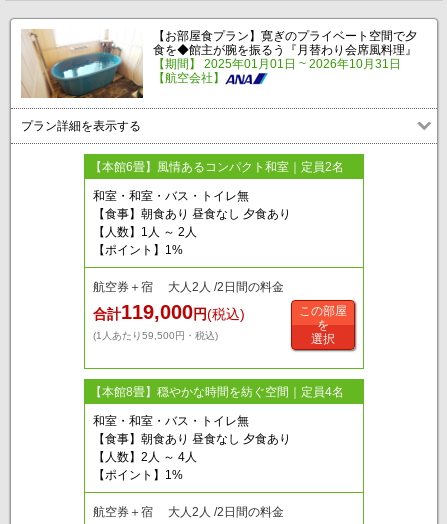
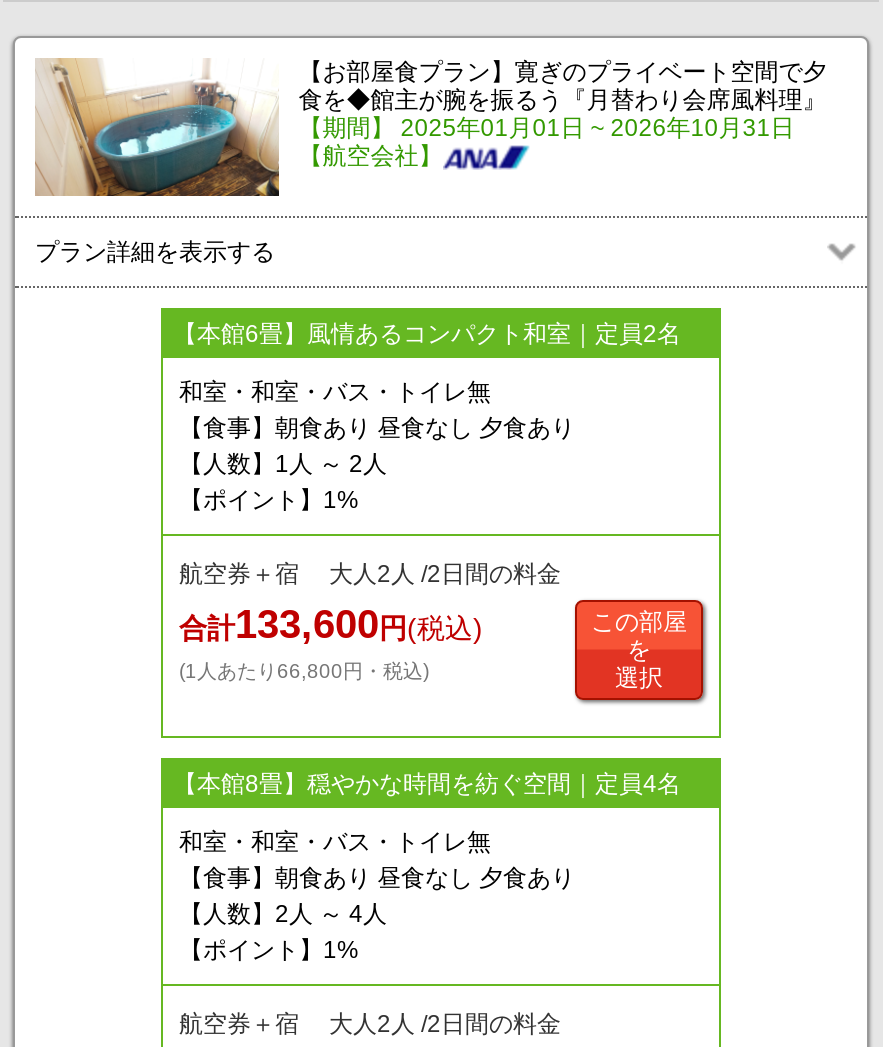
- 合計119,000円(税込)
+ 合計133,600円(税込)

- (1人あたり59,500円・税込)
+ (1人あたり66,800円・税込)
